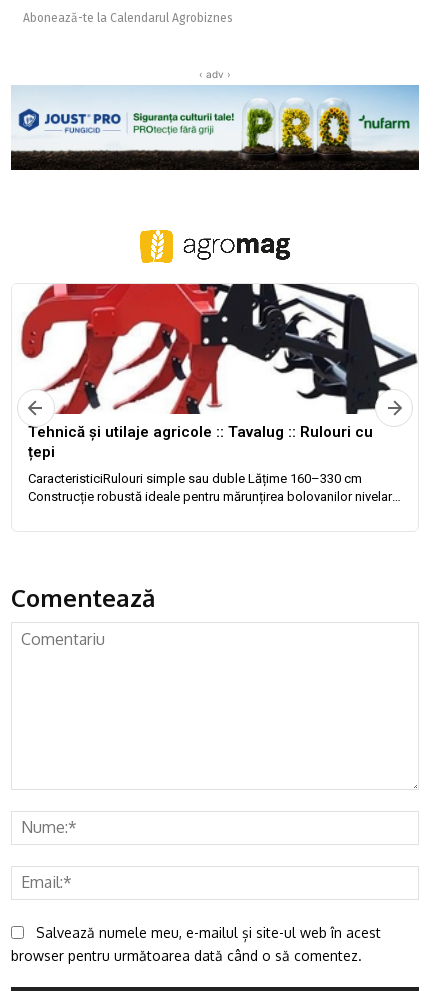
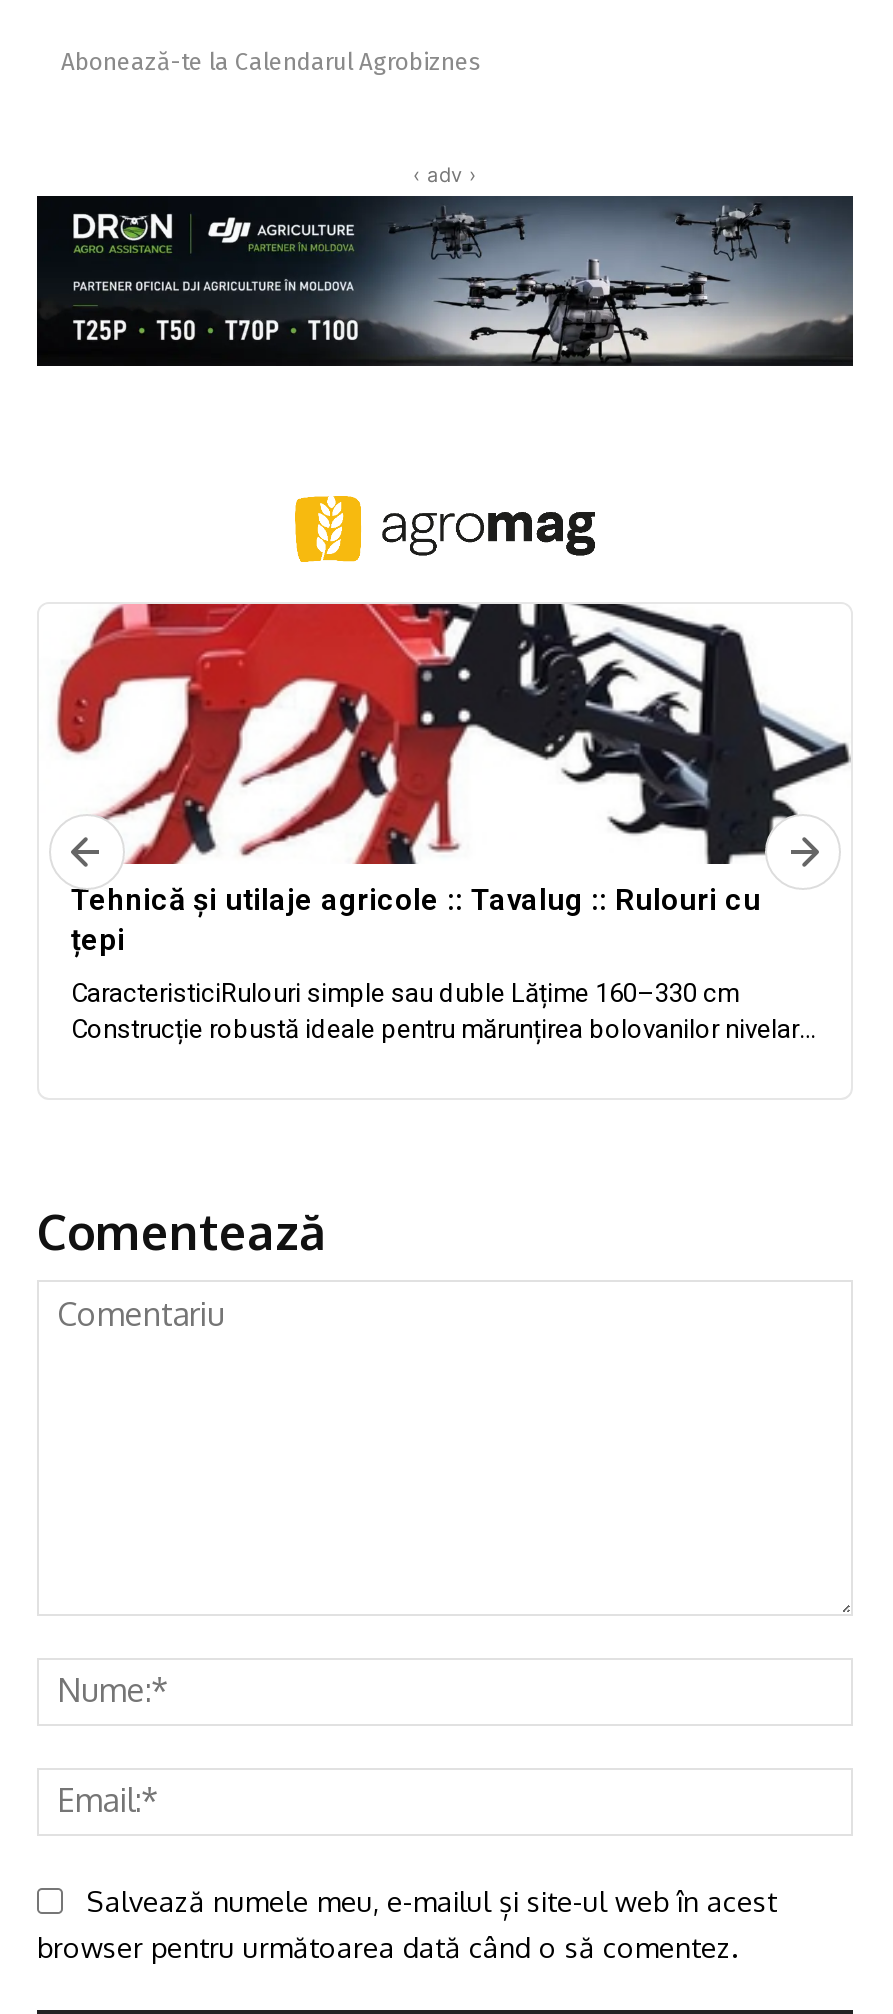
- [image]
+ [image]
